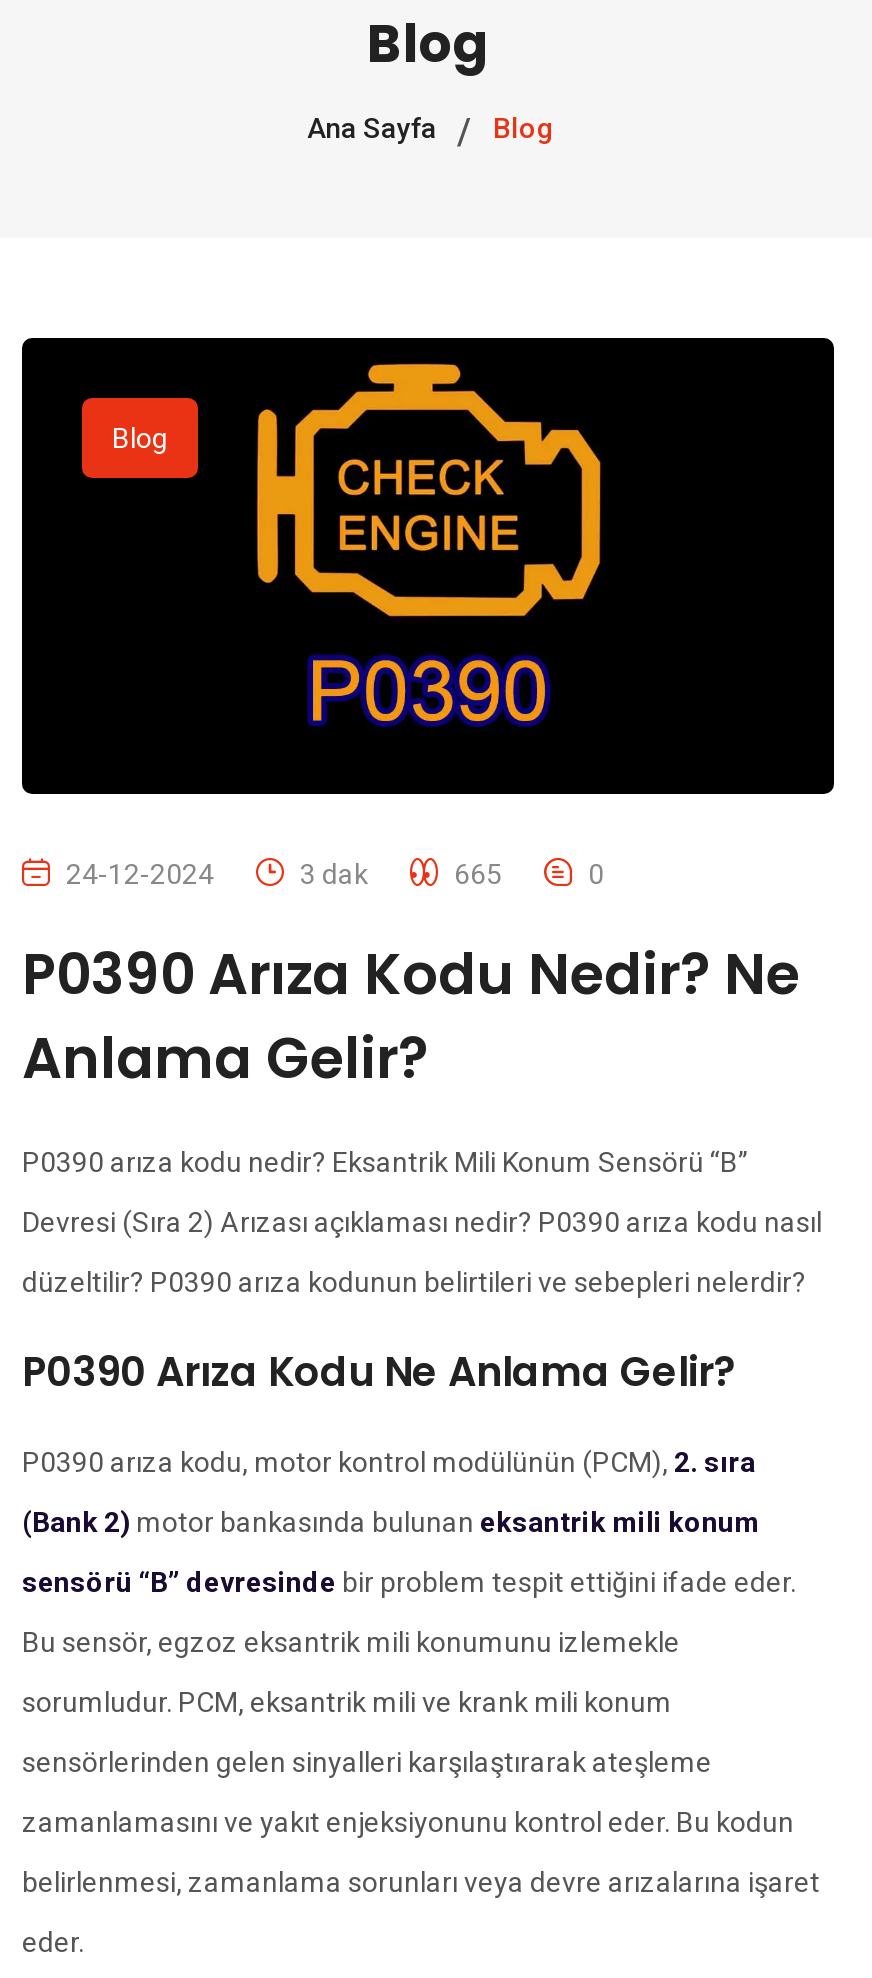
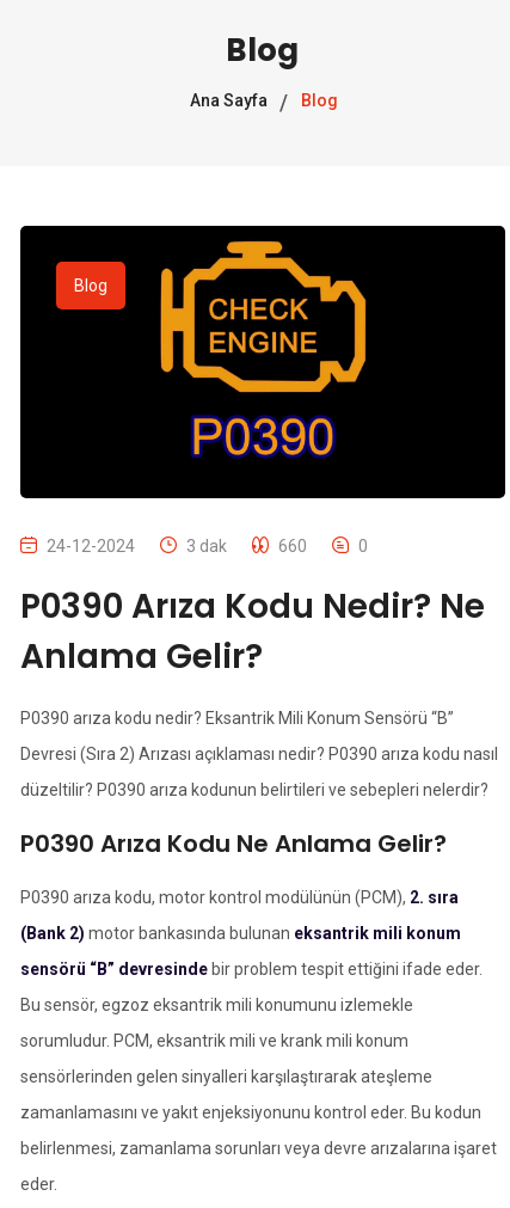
- 665
+ 660
